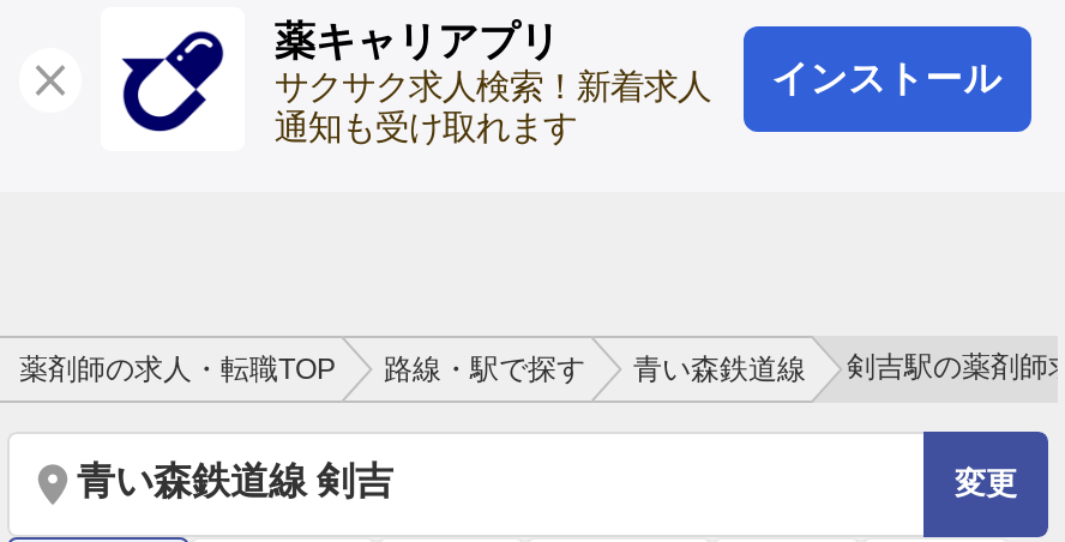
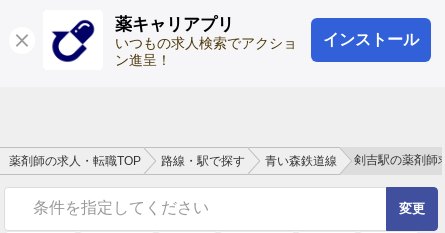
- サクサク求人検索！新着求人
- 通知も受け取れます
+ いつもの求人検索でアクショ
+ ン進呈！

- 青い森鉄道線 剣吉
+ 条件を指定してください
